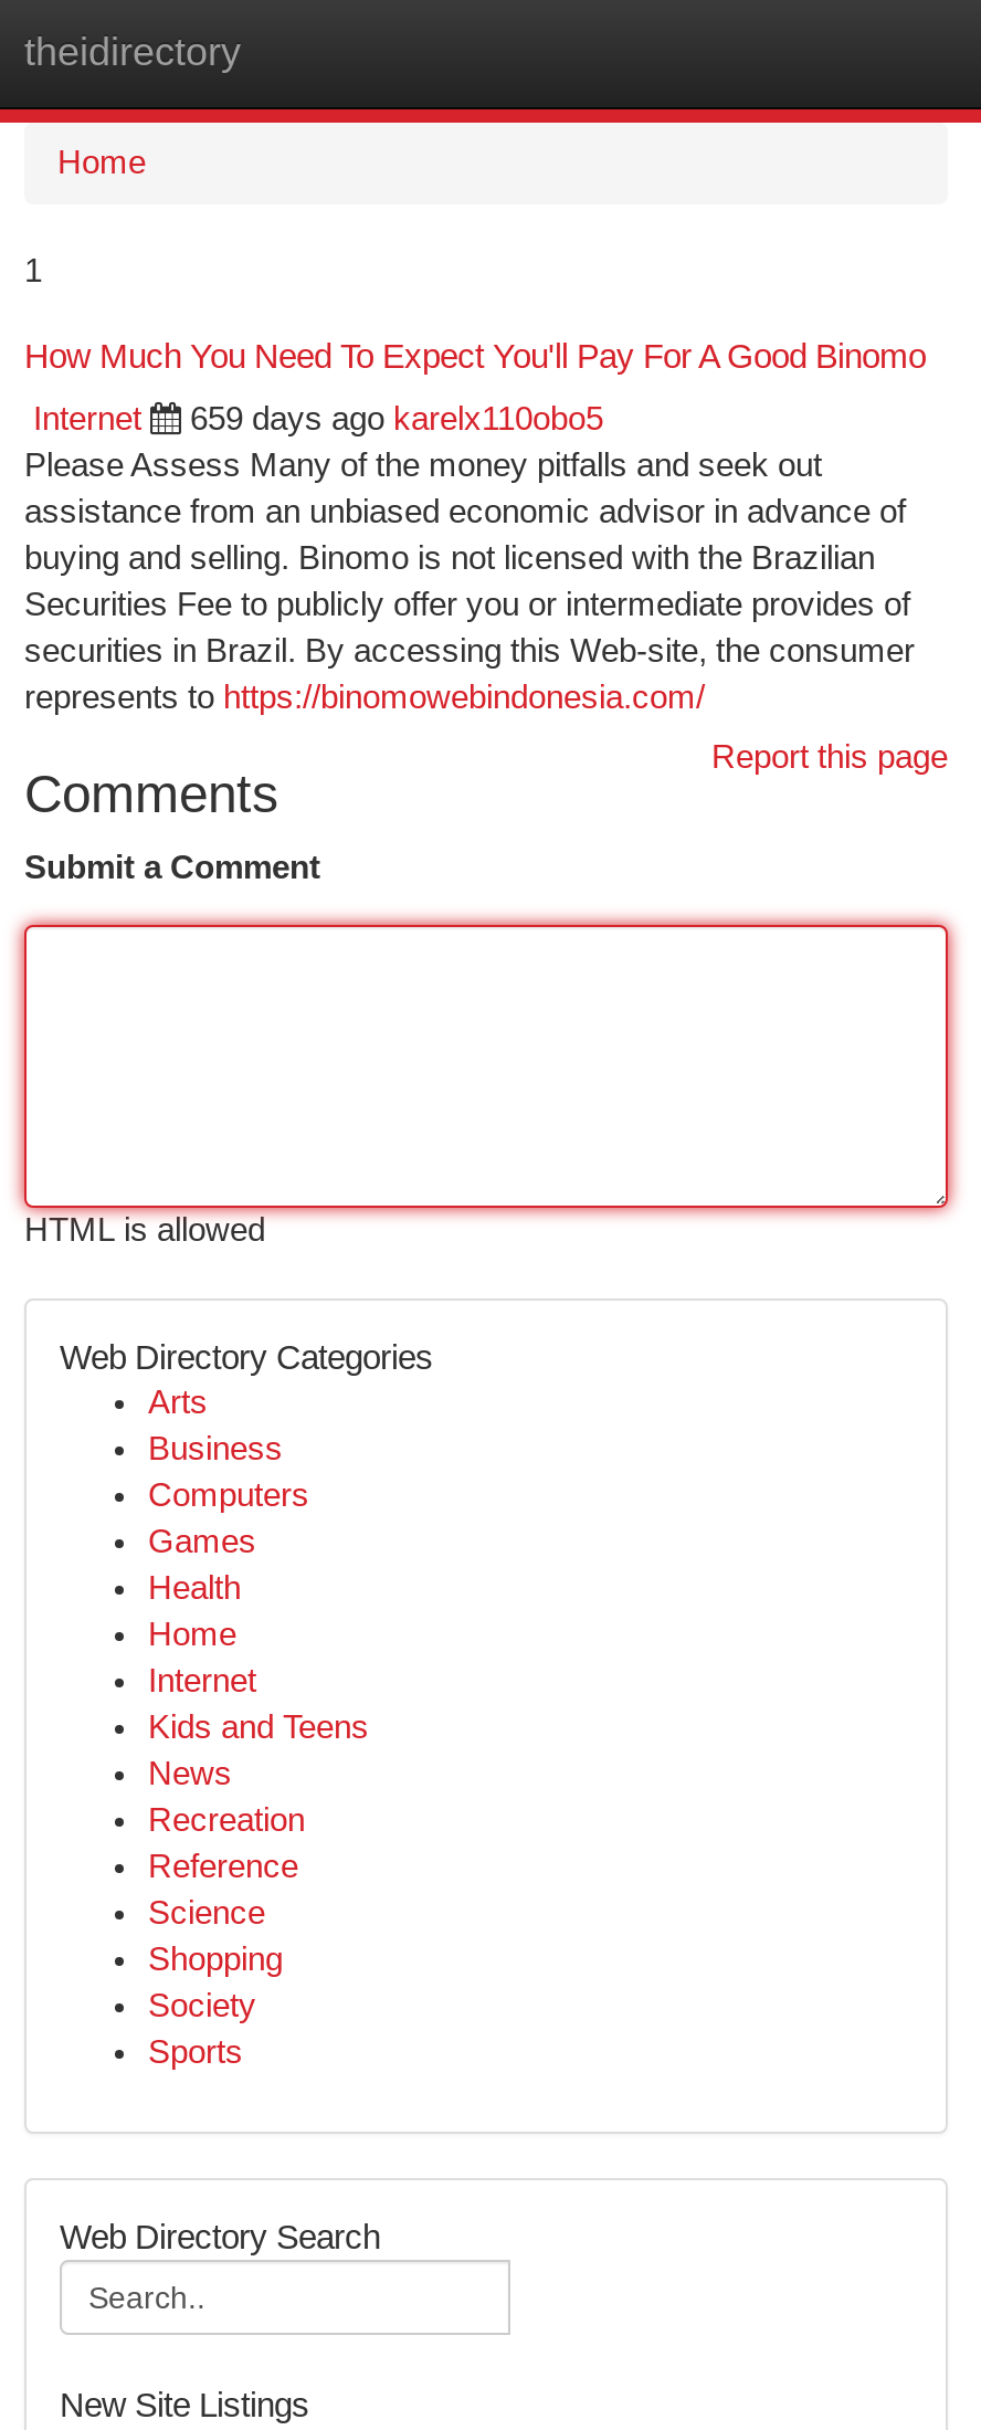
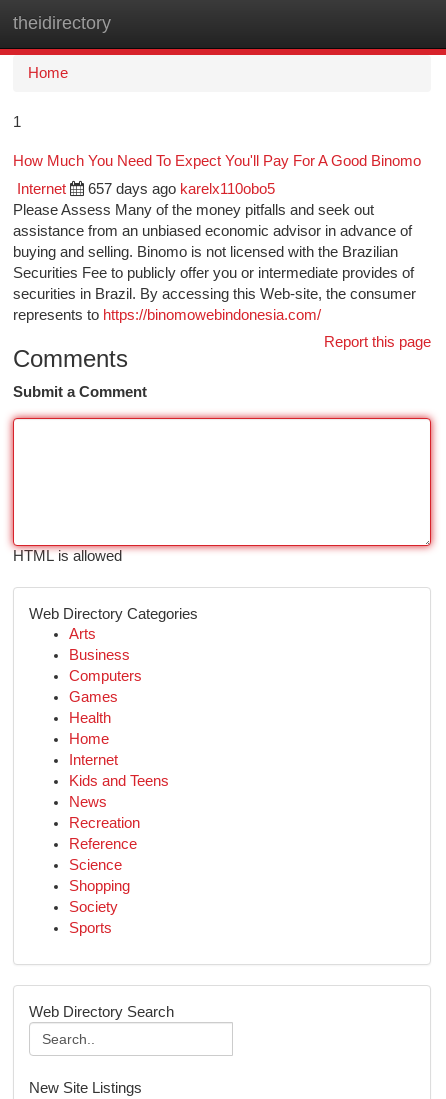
- 659 days ago karelx110obo5
+ 657 days ago karelx110obo5
